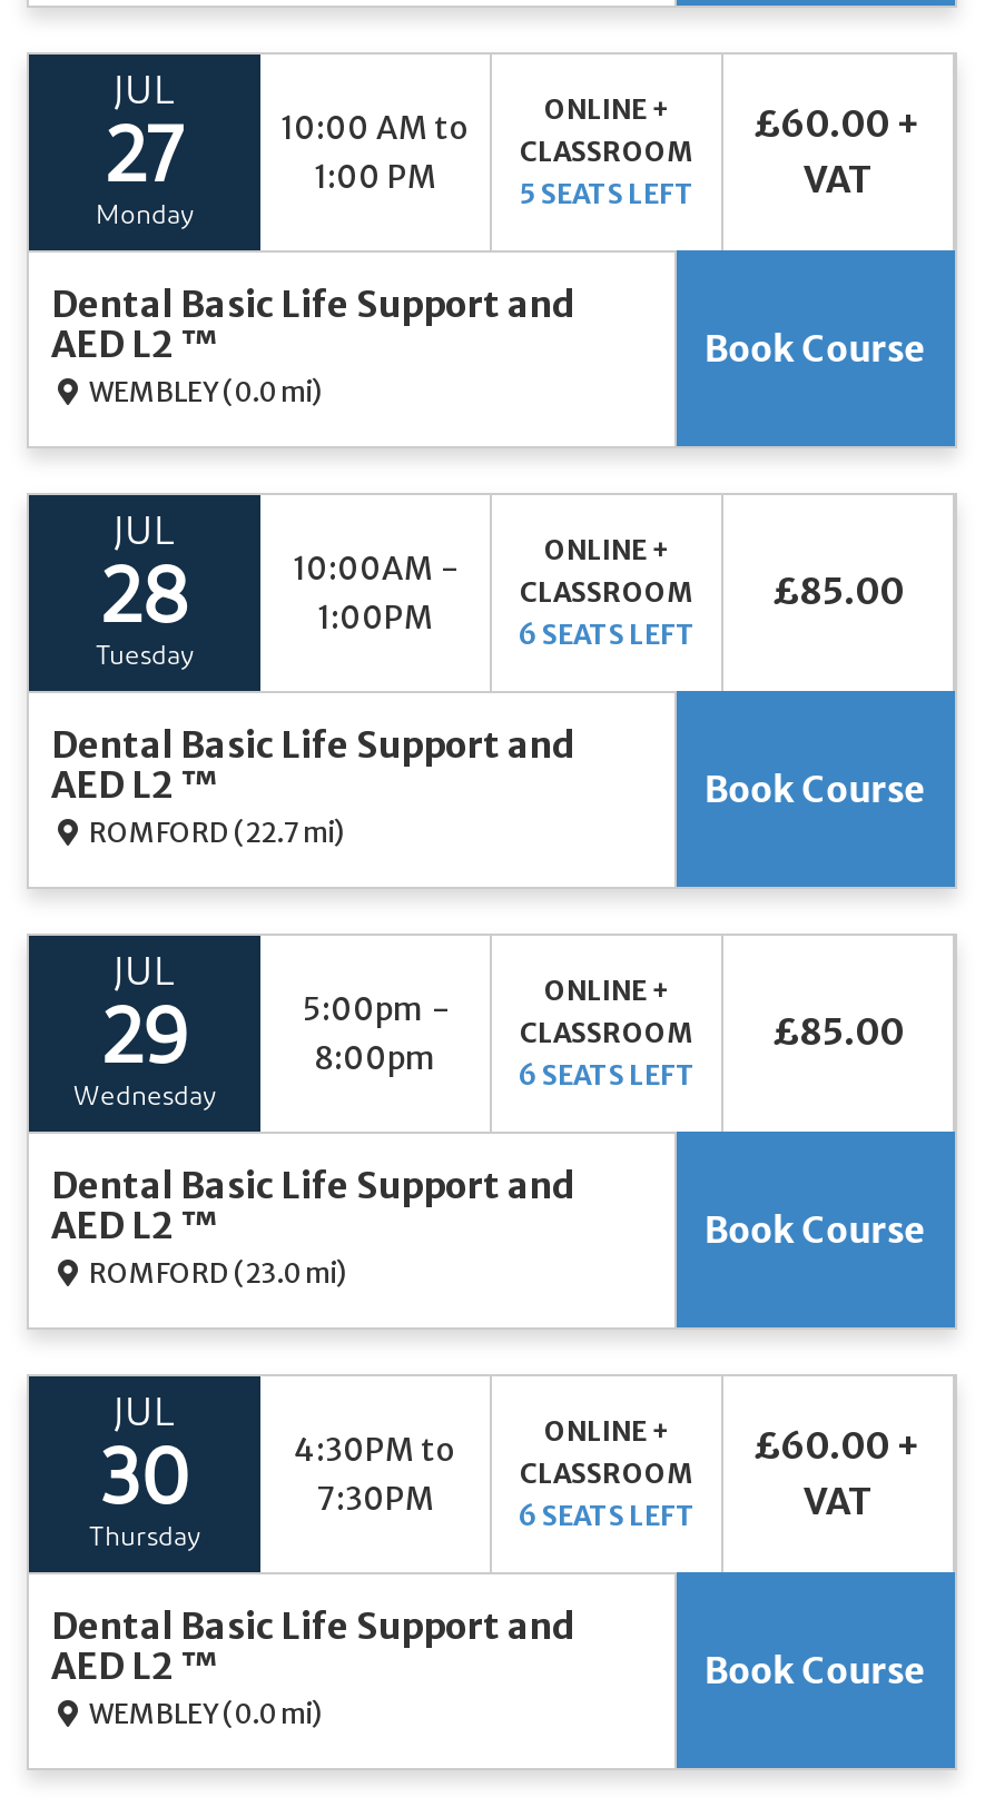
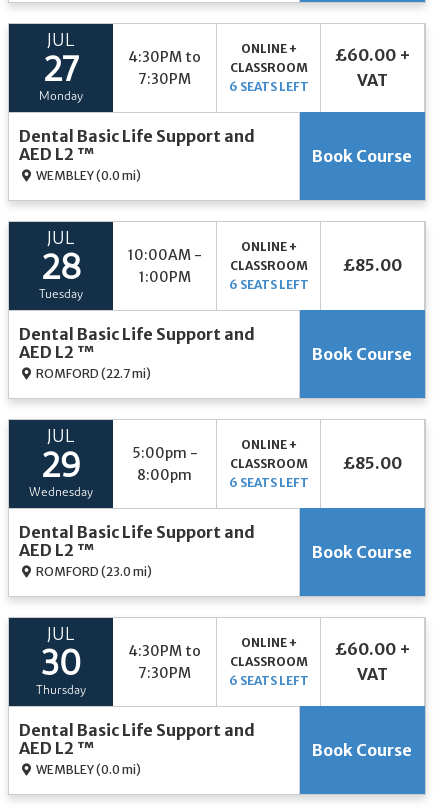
- 10:00 AM to
- 1:00 PM
+ 4:30PM to
+ 7:30PM

- 5 SEATS LEFT
+ 6 SEATS LEFT
